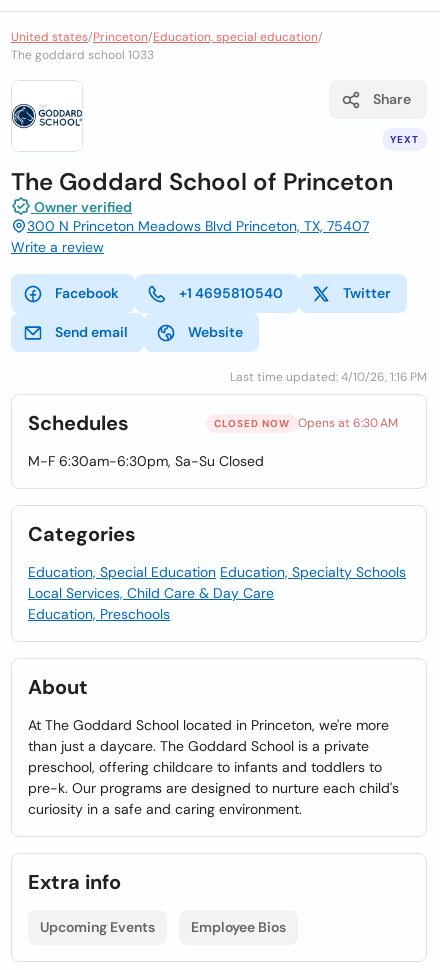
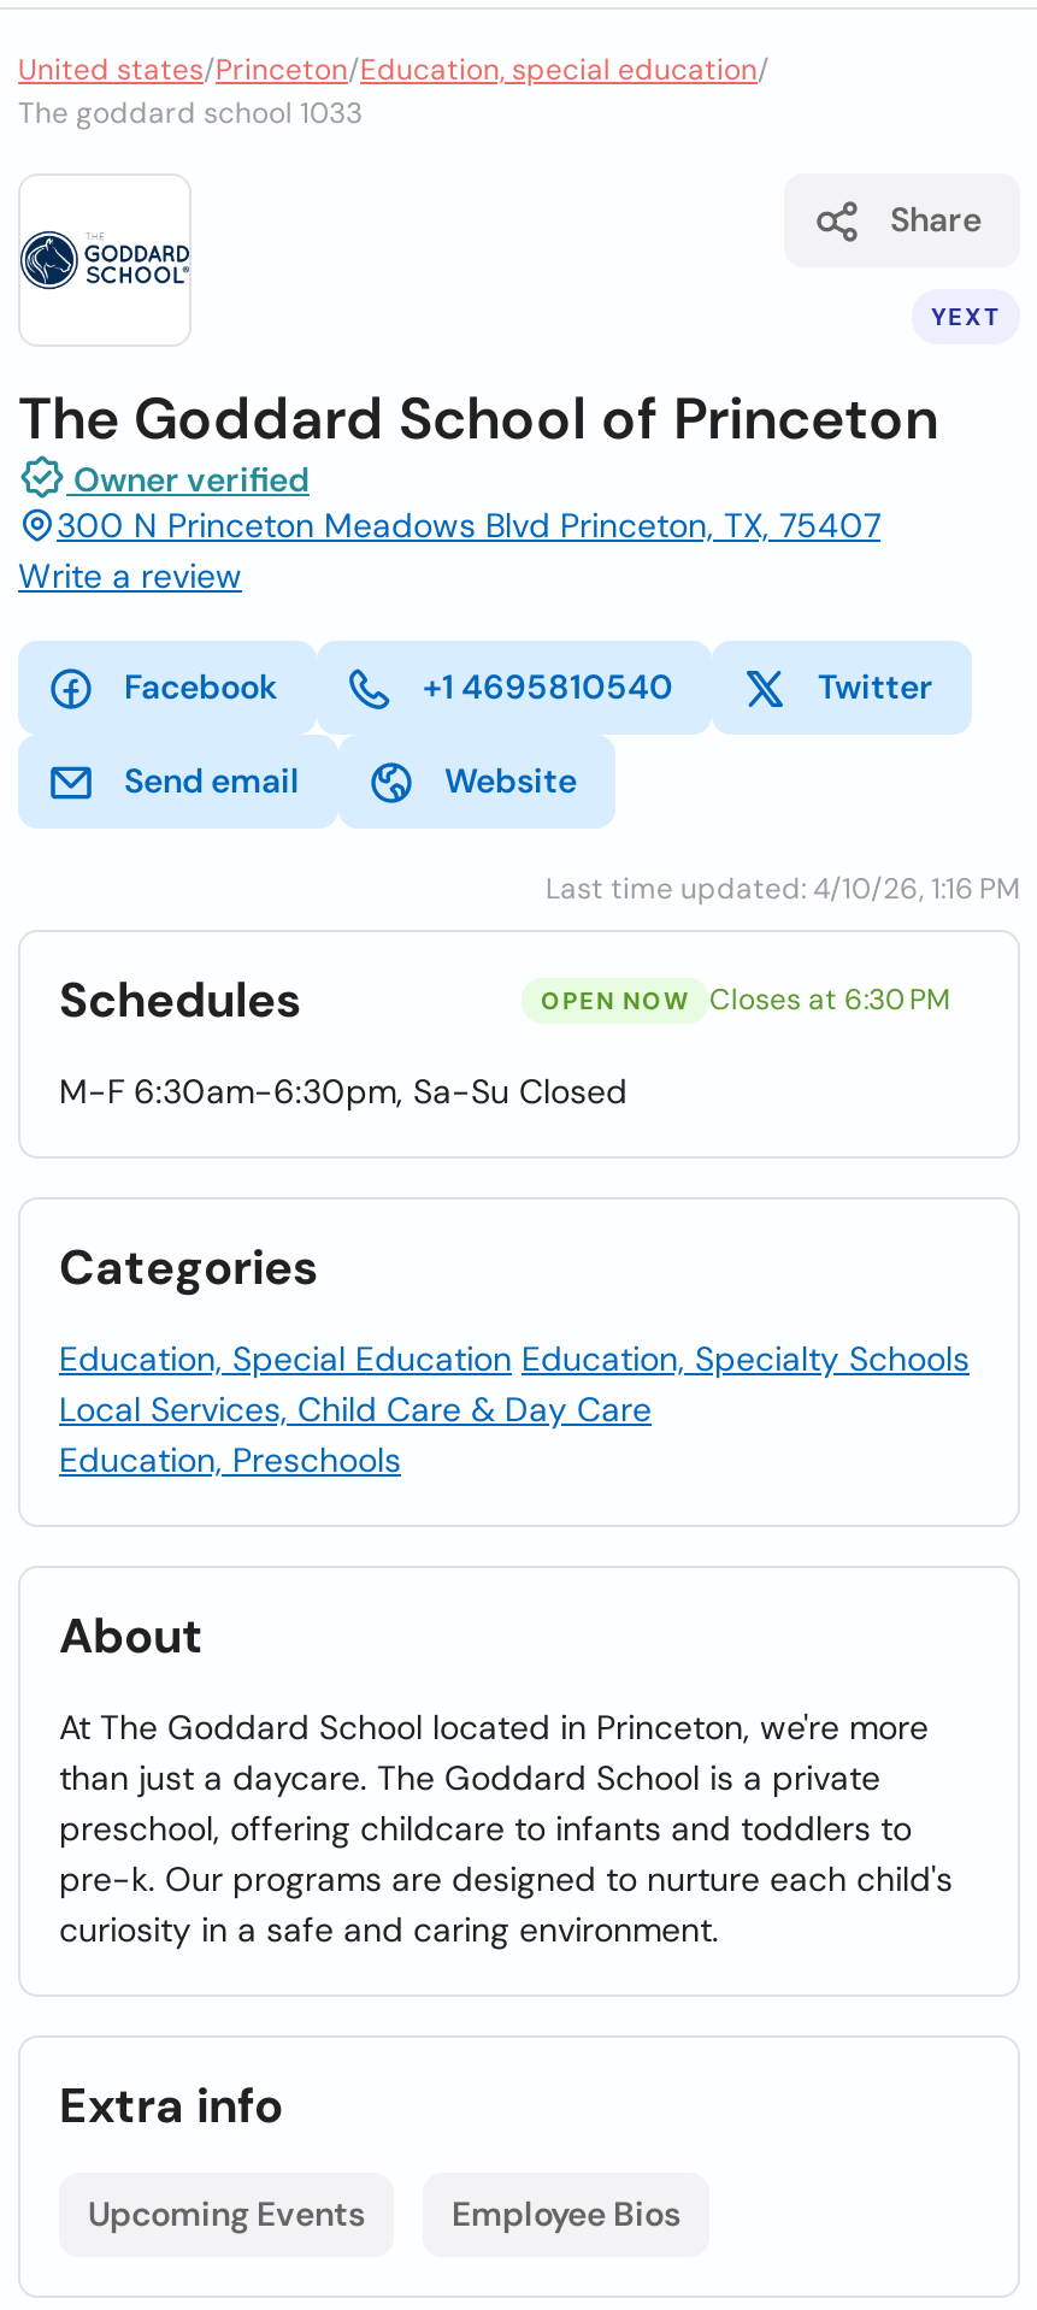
- CLOSED NOW
+ OPEN NOW

- Opens at 6:30 AM
+ Closes at 6:30 PM
